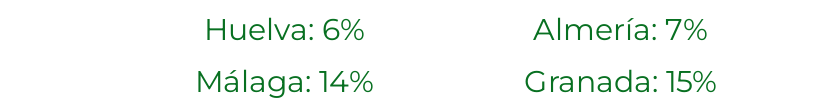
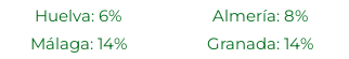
- Almería: 7%
+ Almería: 8%

- Granada: 15%
+ Granada: 14%
